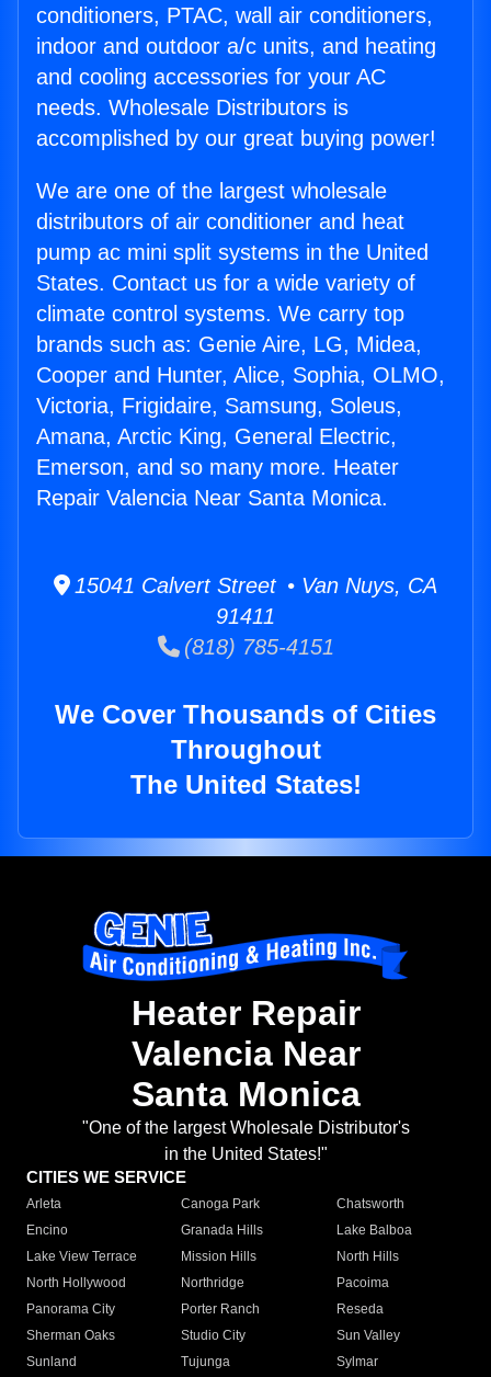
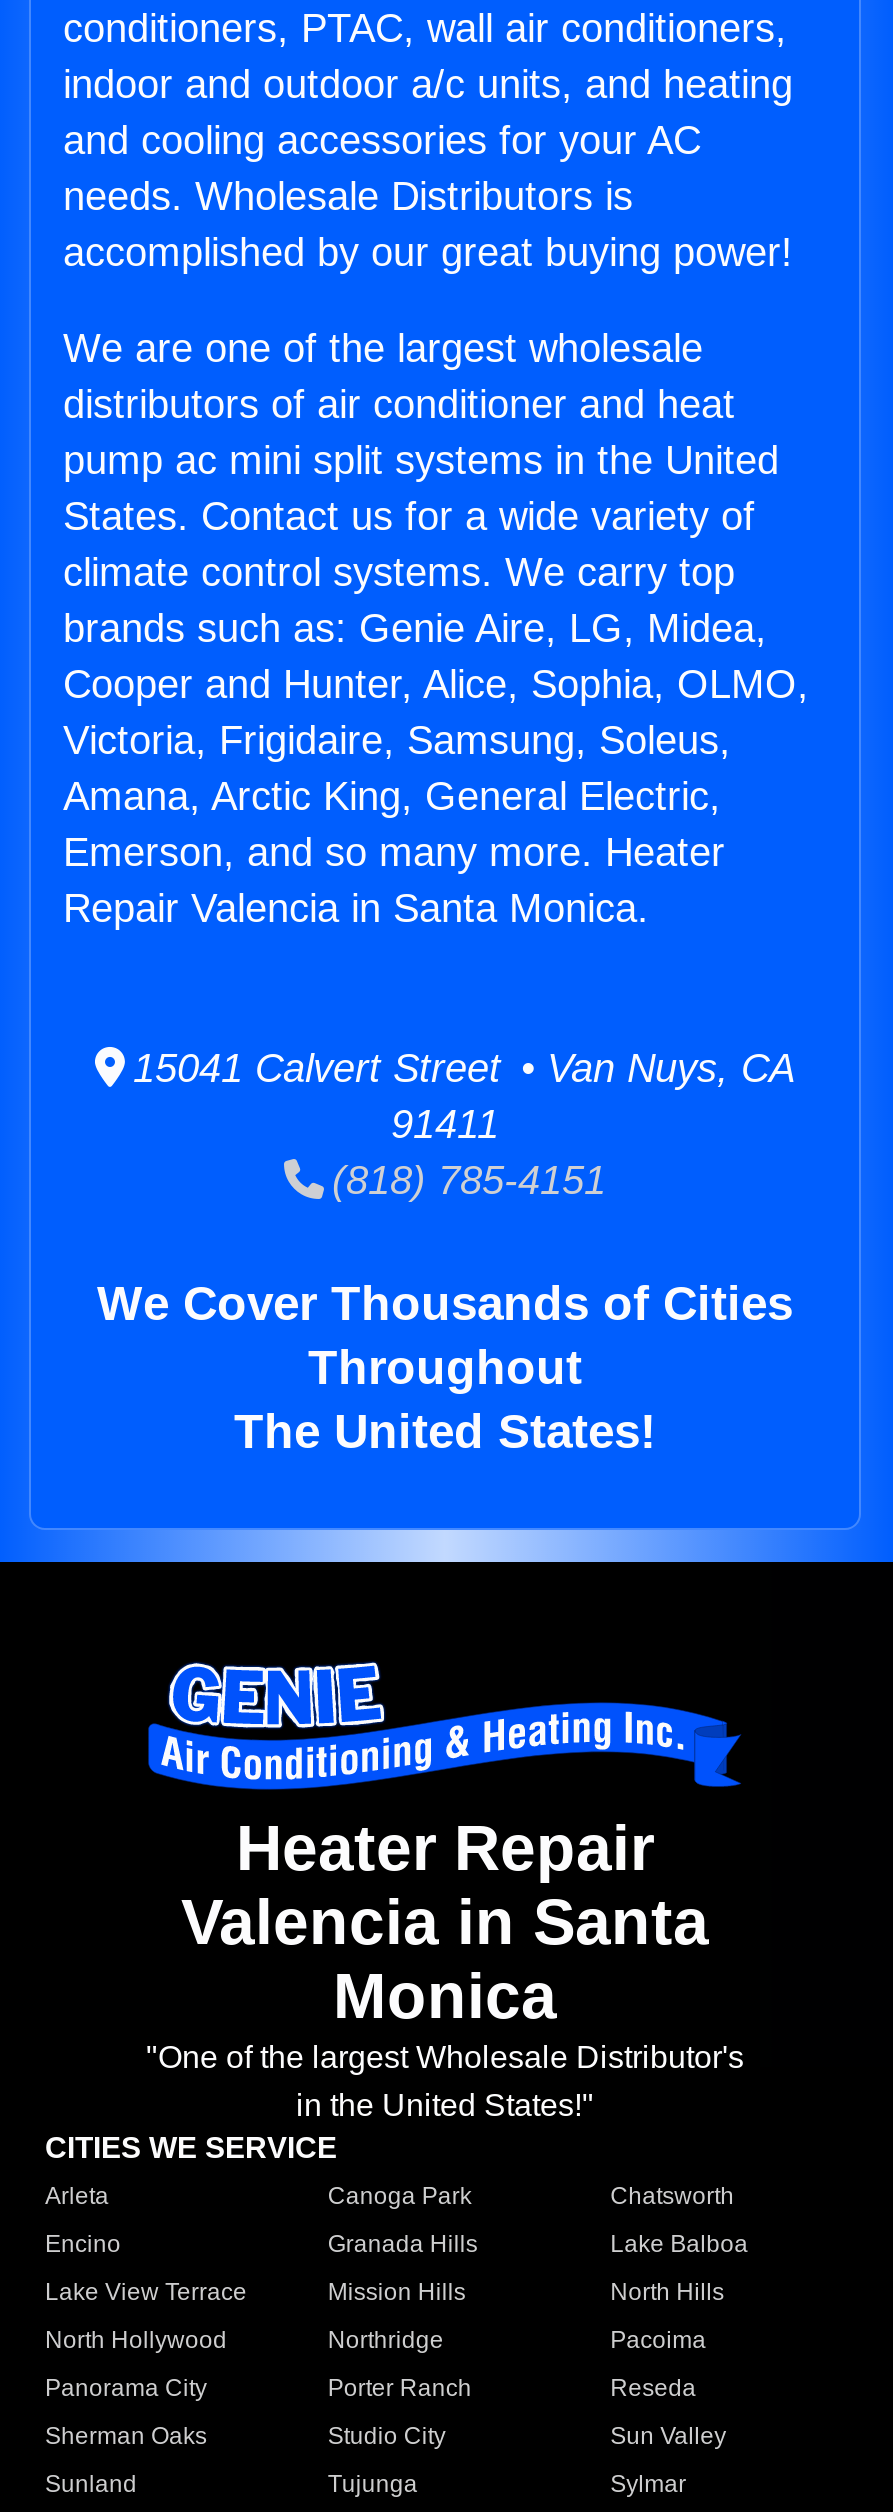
- Repair Valencia Near Santa Monica.
+ Repair Valencia in Santa Monica.

- Valencia Near
- Santa Monica
+ Valencia in Santa
+ Monica
